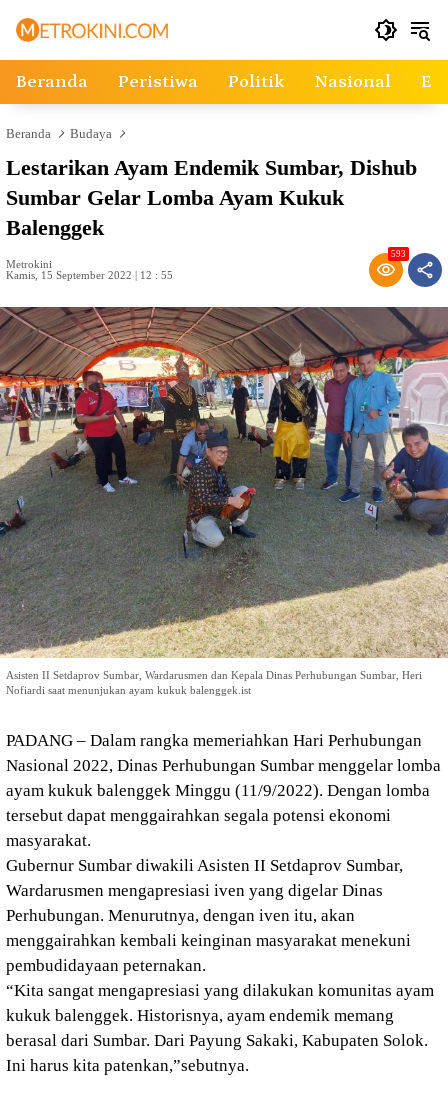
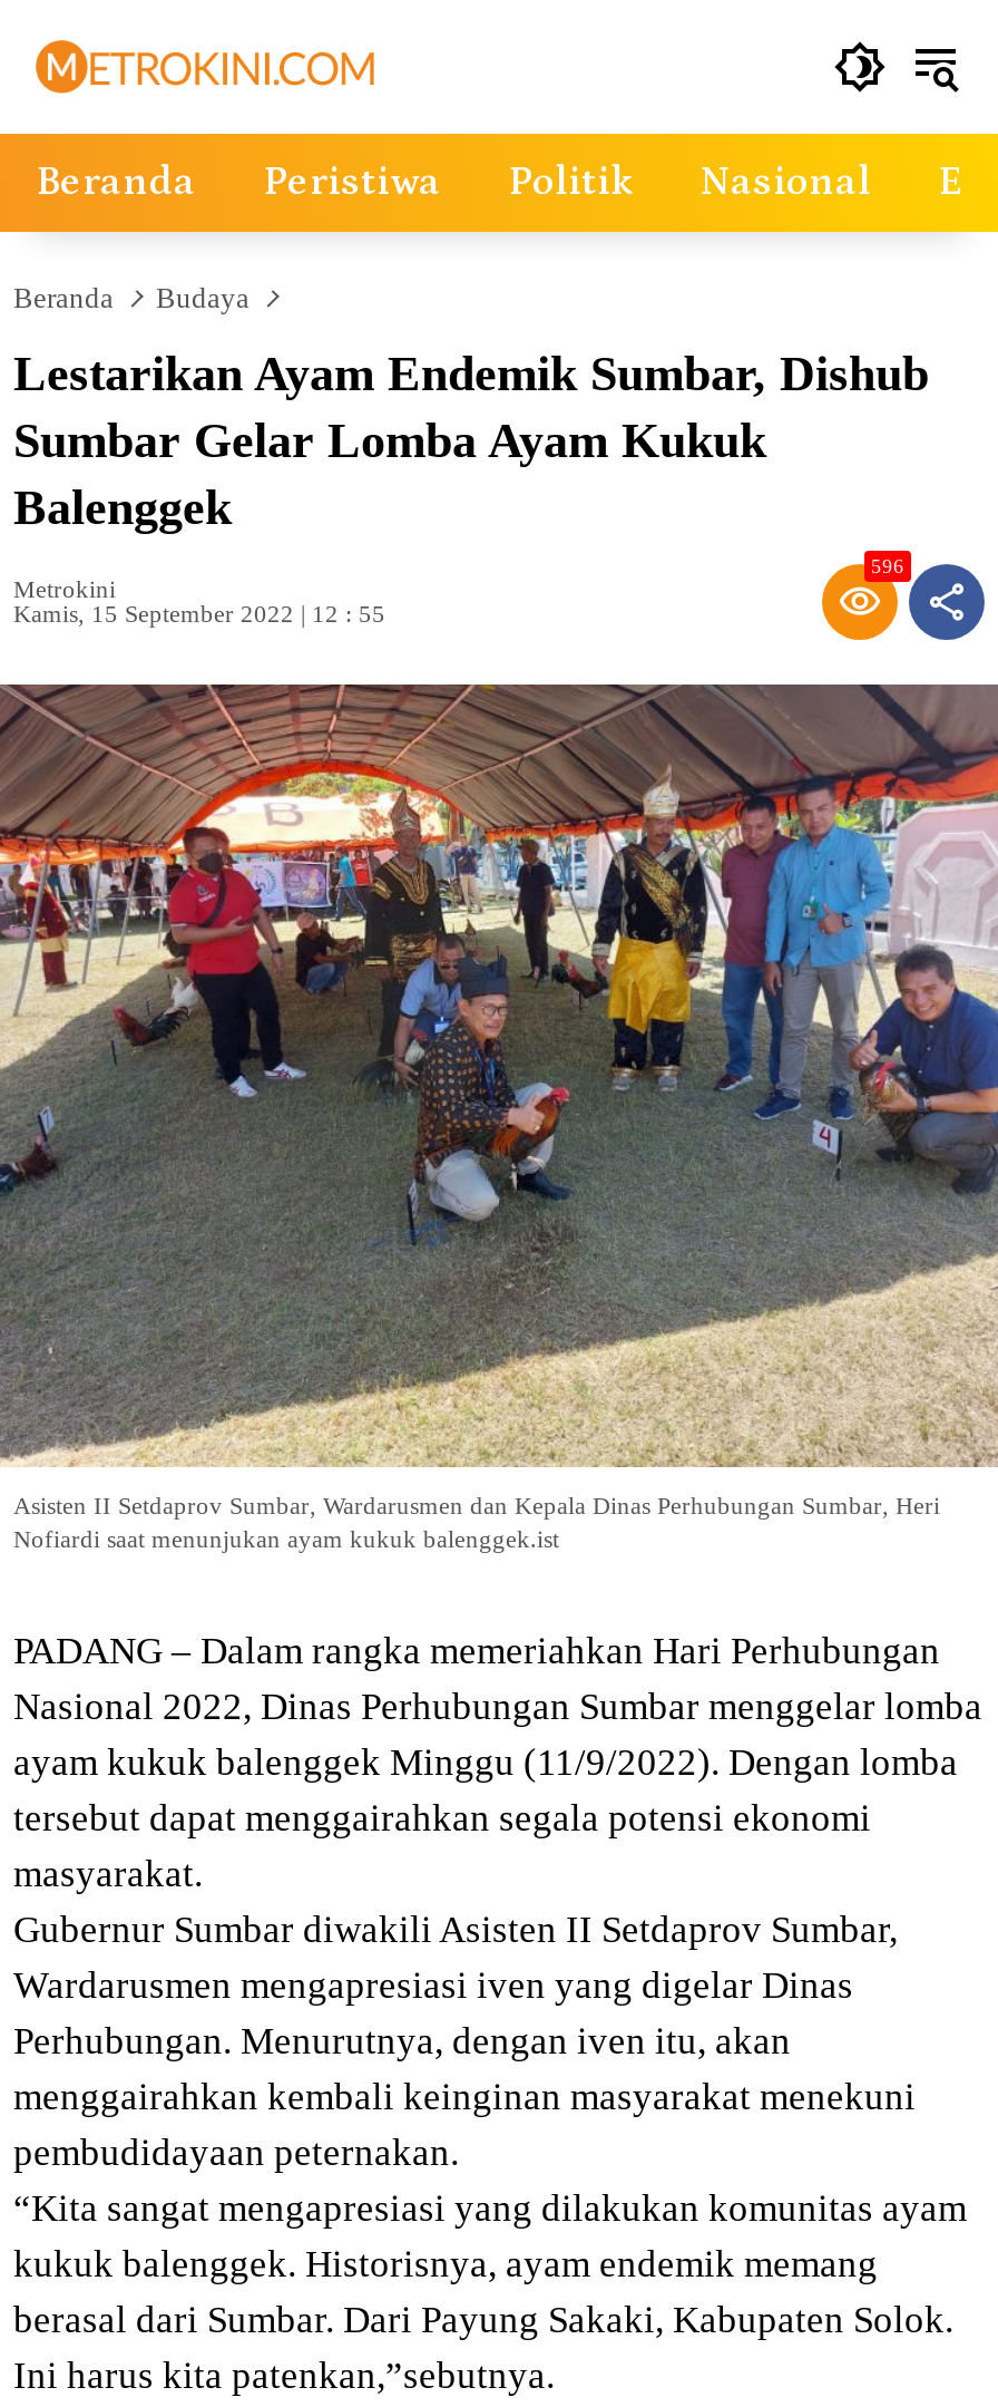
- 593
+ 596
